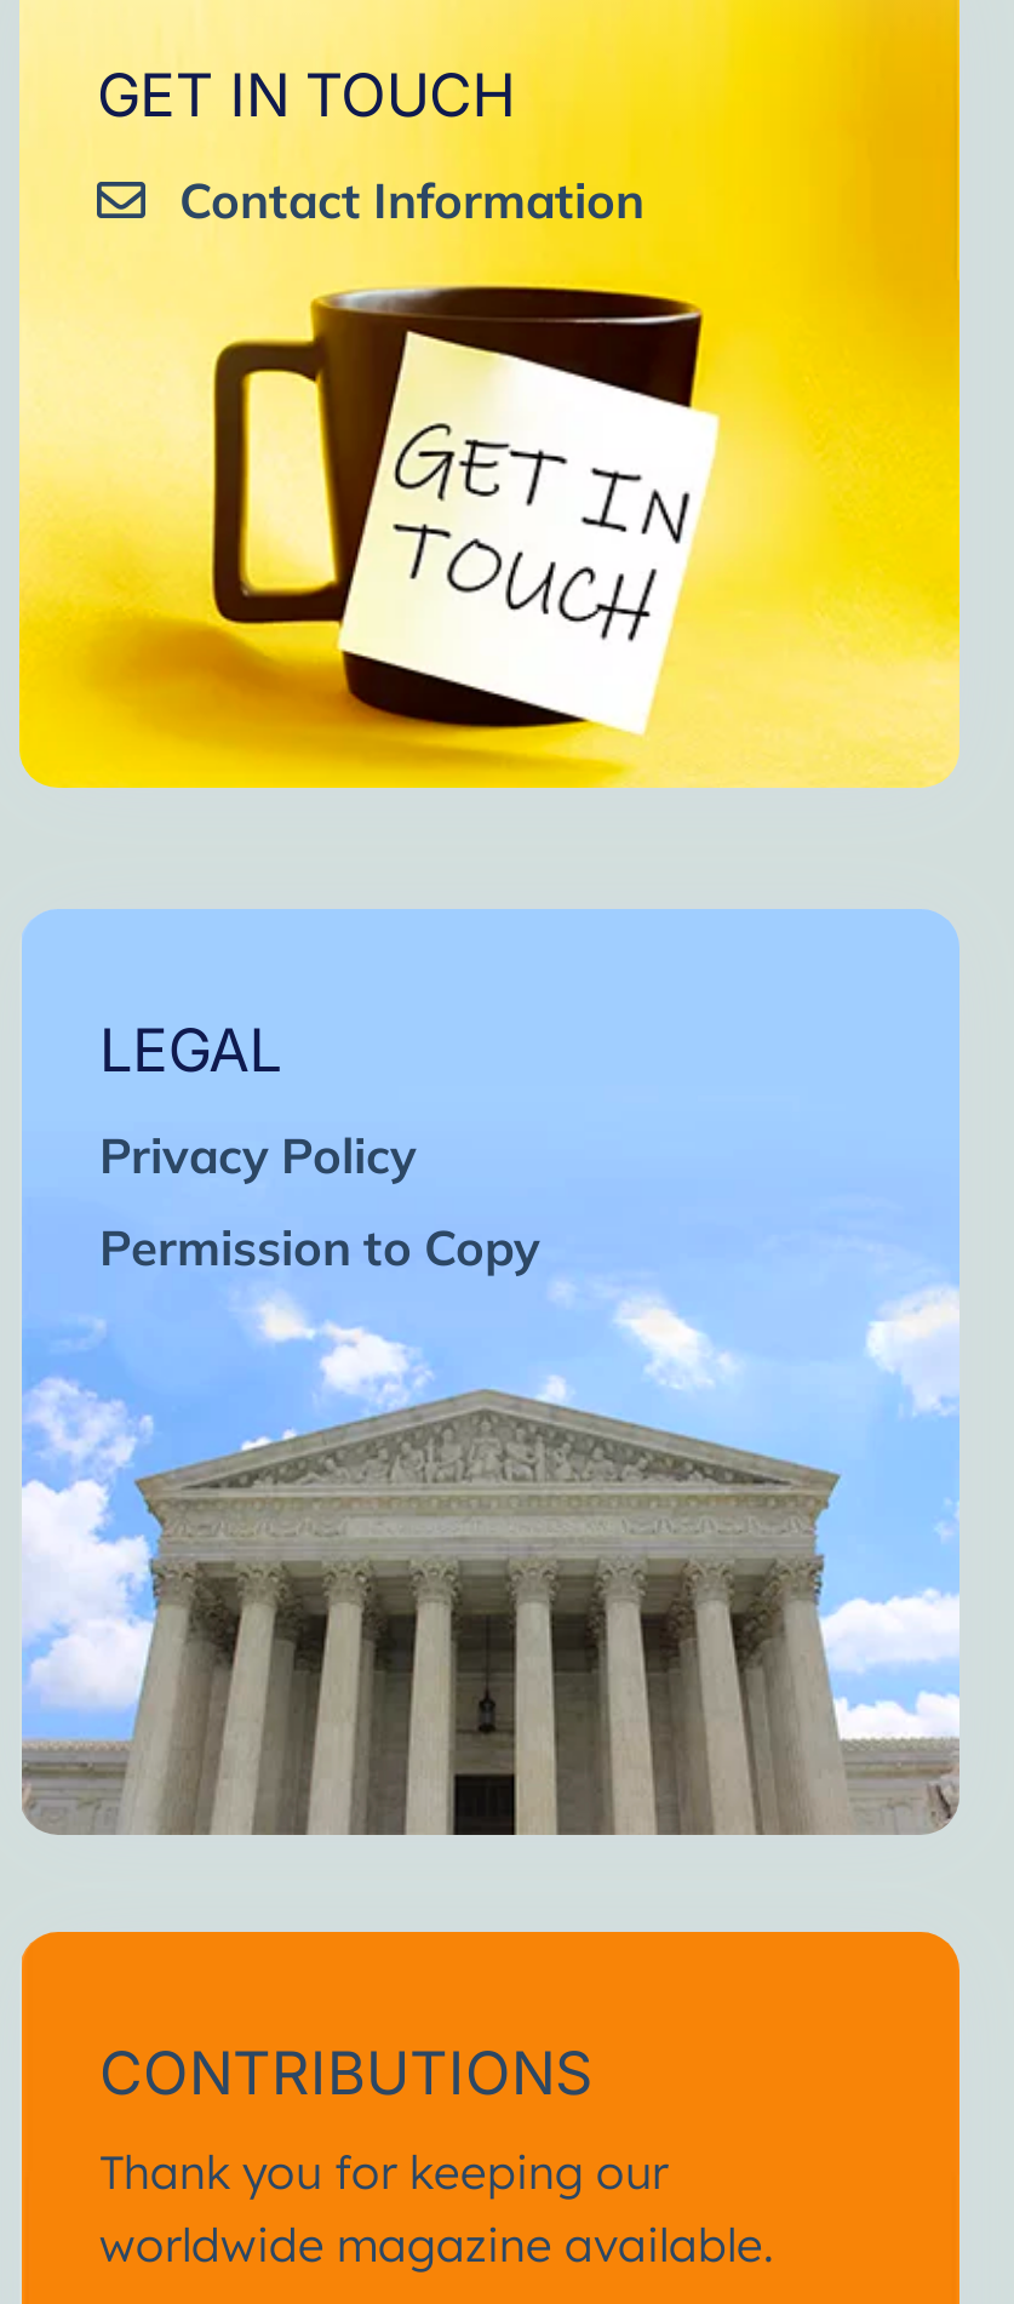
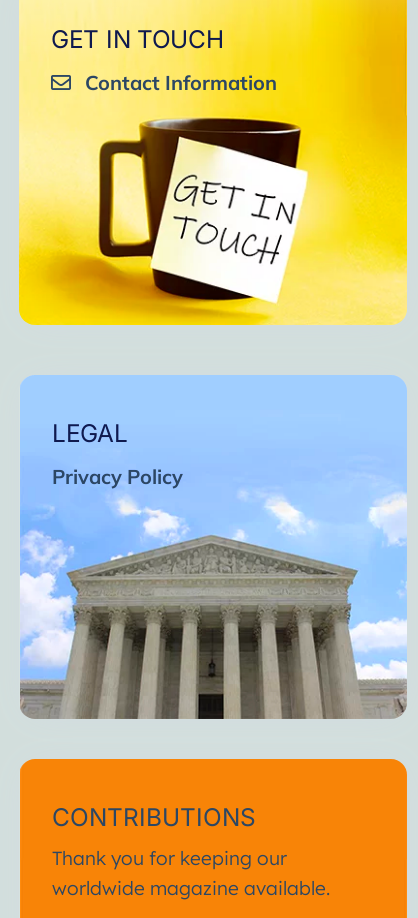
- Permission to Copy
